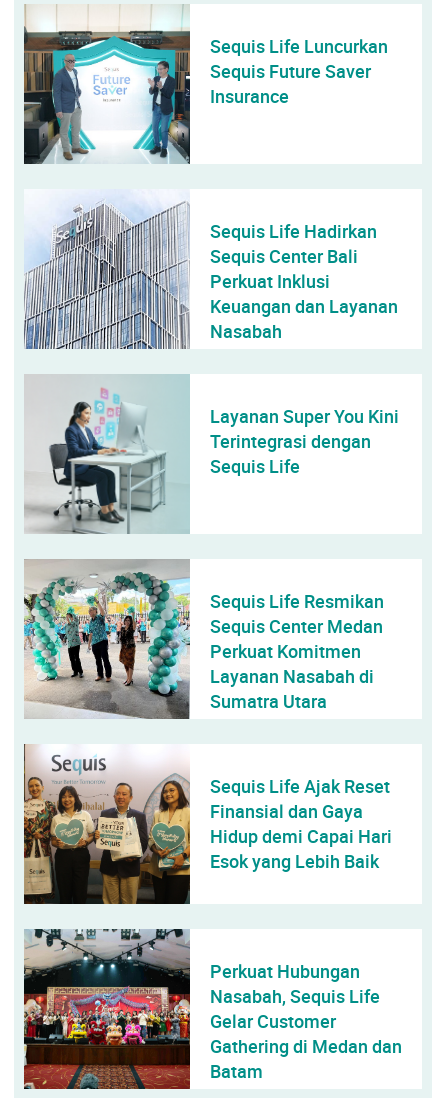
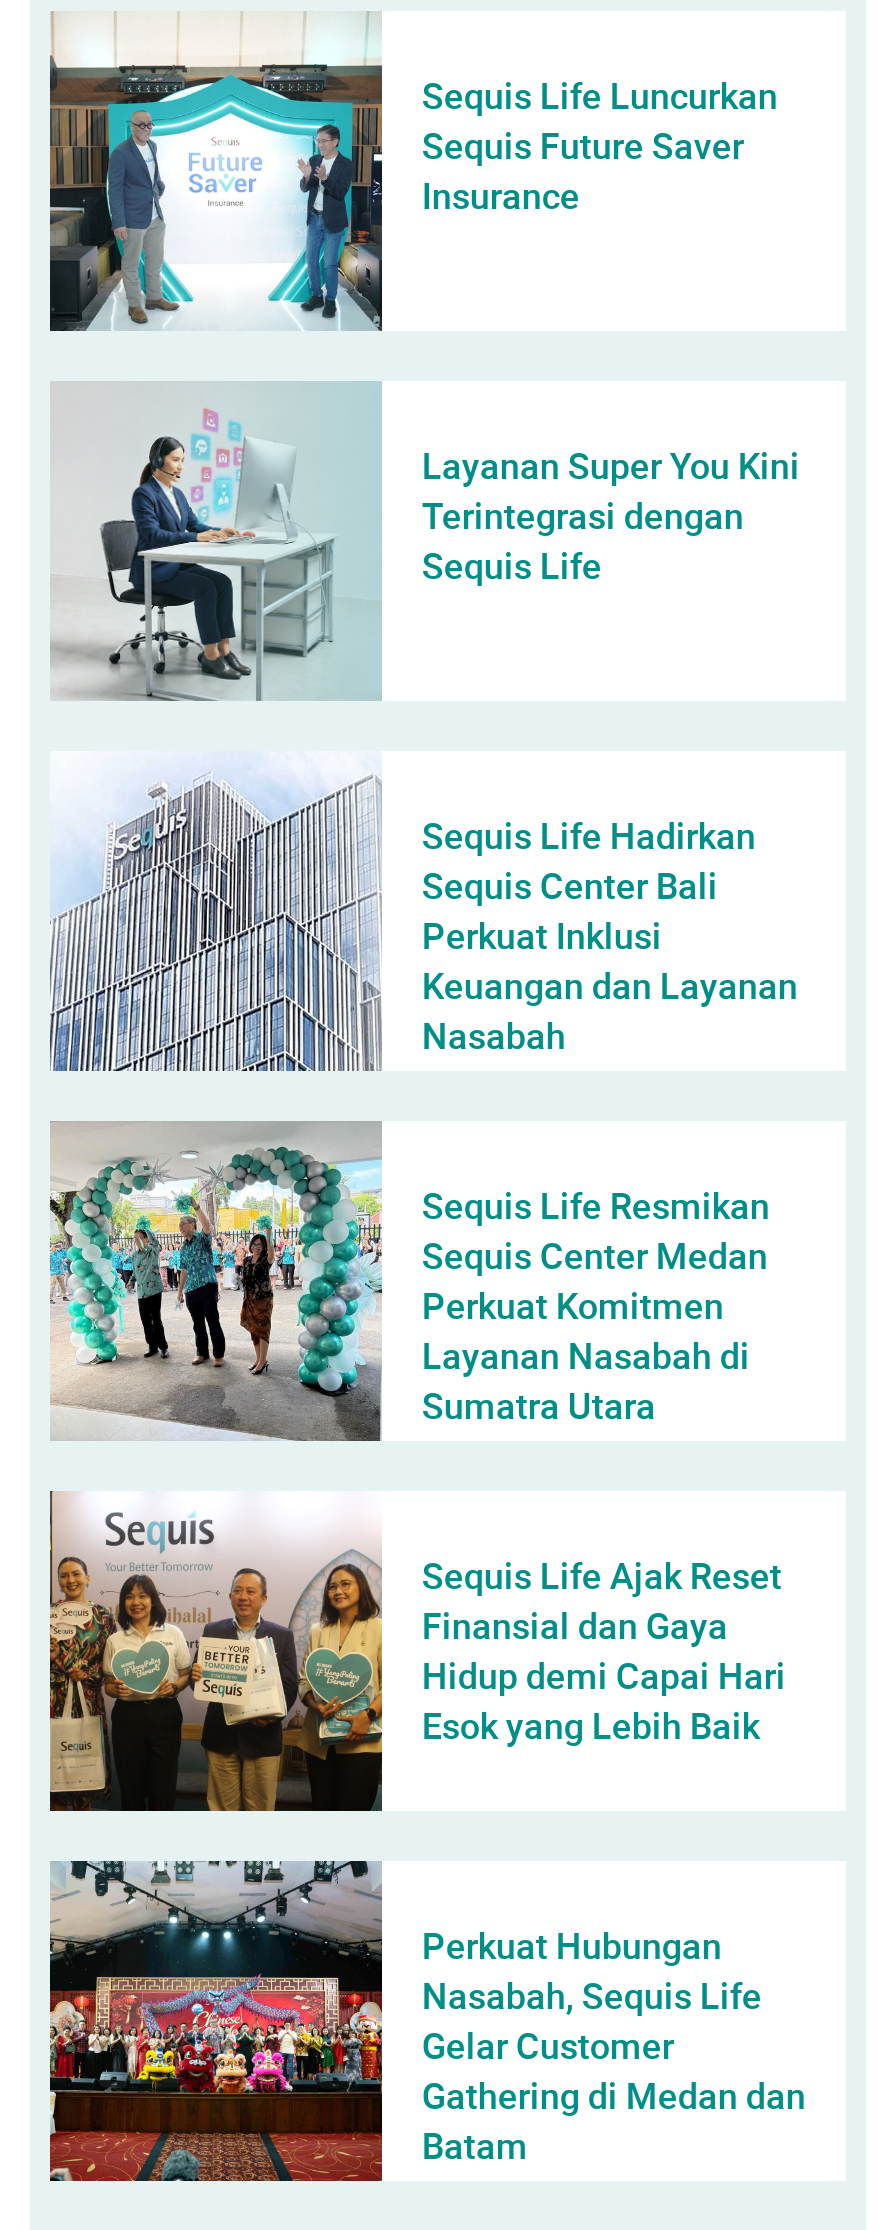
moved down: [image] | Sequis Life Hadirkan | Sequis Center Bali | Perkuat Inklusi | Keuangan dan Layanan | Nasabah

moved up: [image] | Layanan Super You Kini | Terintegrasi dengan | Sequis Life
